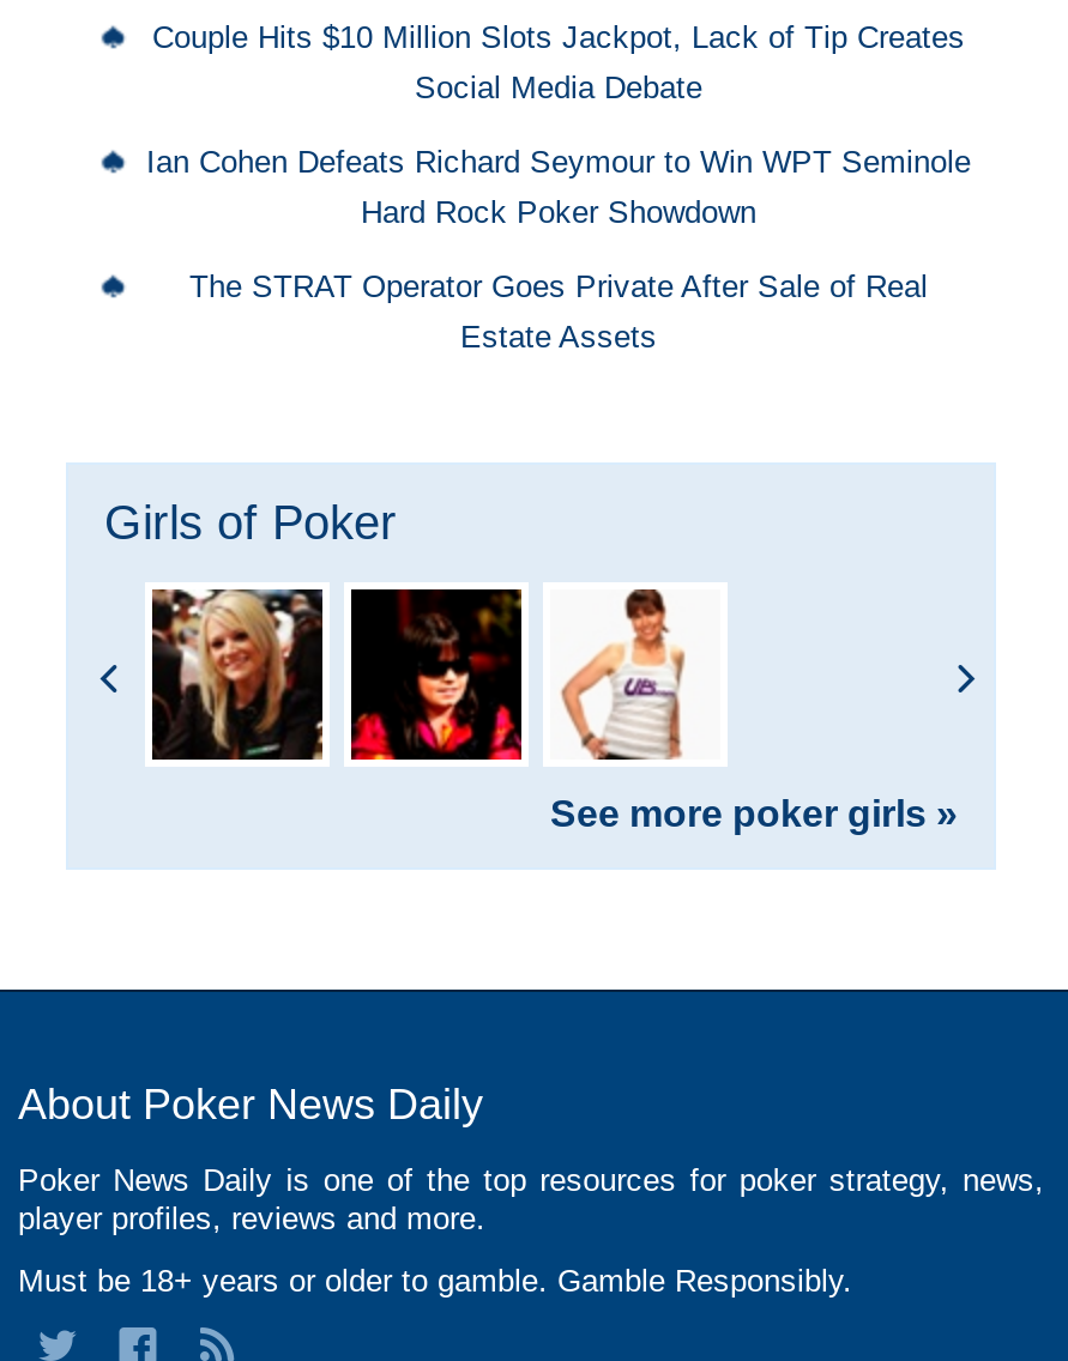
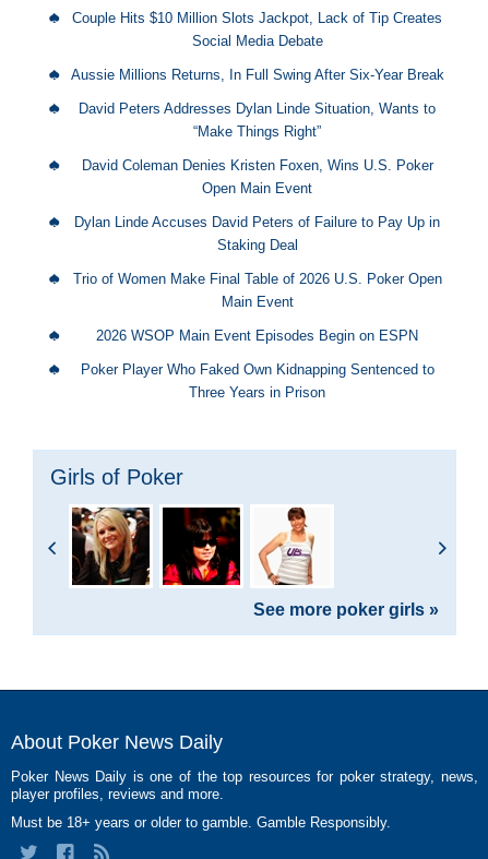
- Ian Cohen Defeats Richard Seymour to Win WPT Seminole
- Hard Rock Poker Showdown
- The STRAT Operator Goes Private After Sale of Real
- Estate Assets
+ Aussie Millions Returns, In Full Swing After Six-Year Break
+ David Peters Addresses Dylan Linde Situation, Wants to
+ “Make Things Right”
+ David Coleman Denies Kristen Foxen, Wins U.S. Poker
+ Open Main Event
+ Dylan Linde Accuses David Peters of Failure to Pay Up in
+ Staking Deal
+ Trio of Women Make Final Table of 2026 U.S. Poker Open
+ Main Event
+ 2026 WSOP Main Event Episodes Begin on ESPN
+ Poker Player Who Faked Own Kidnapping Sentenced to
+ Three Years in Prison
